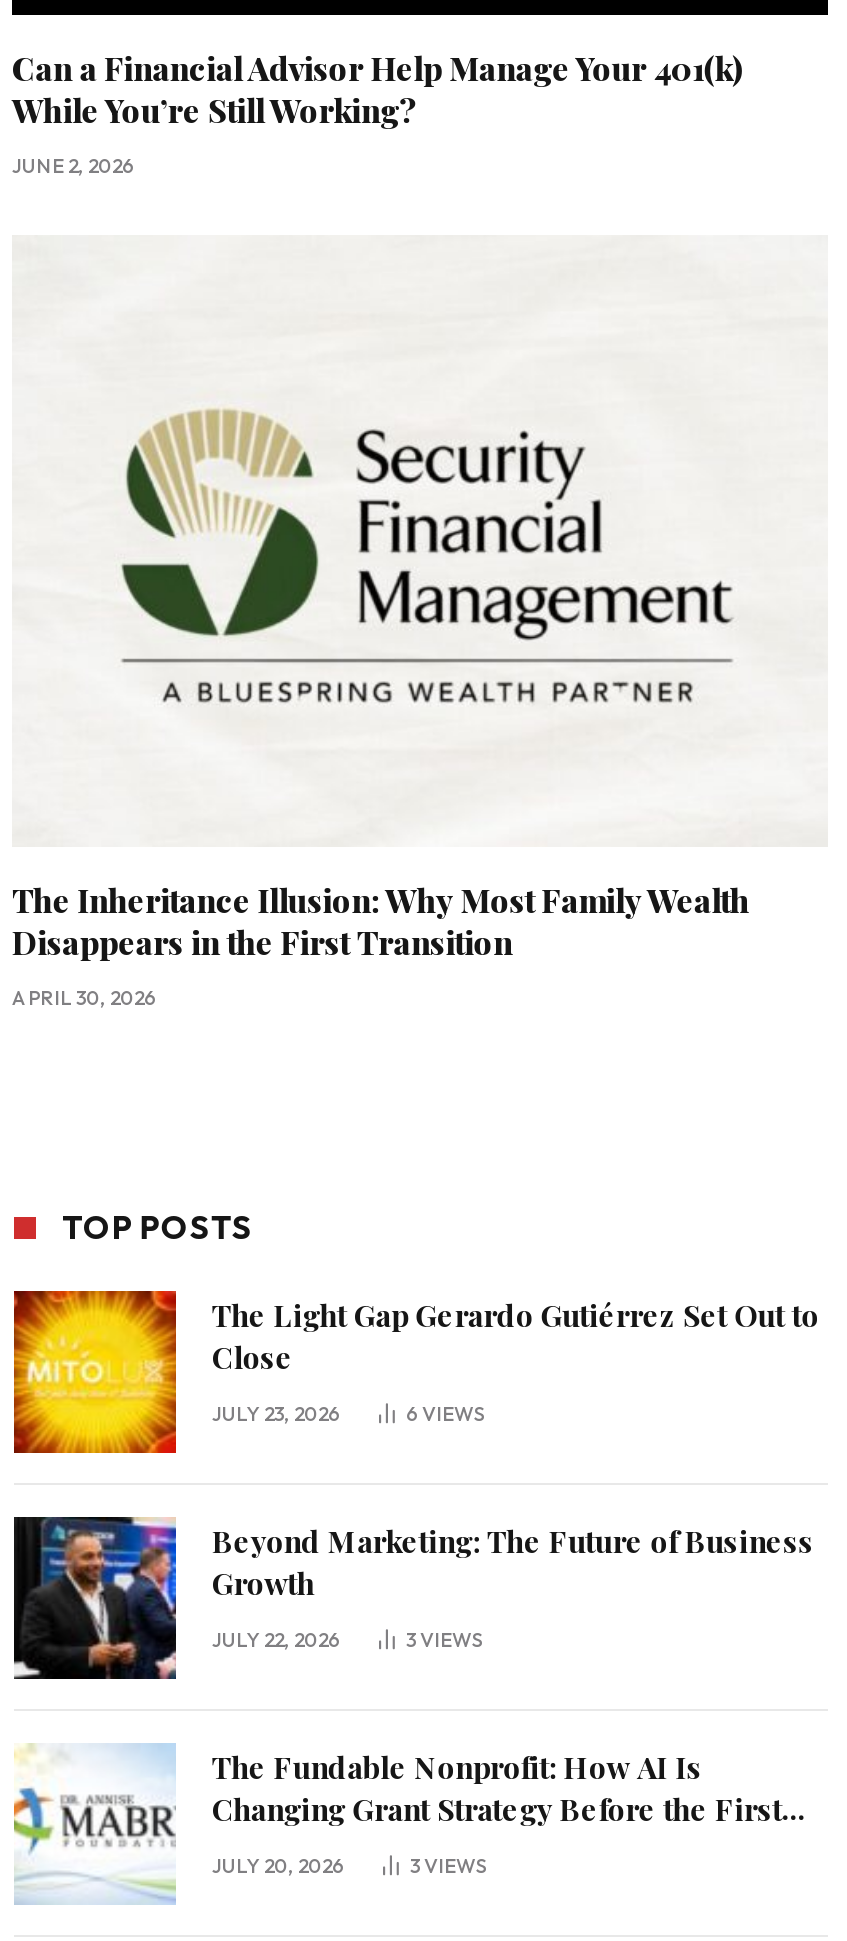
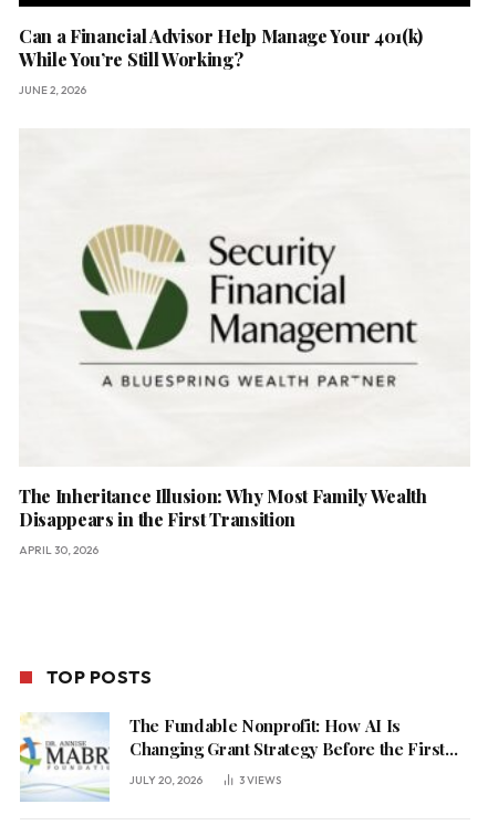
- [image]
- The Light Gap Gerardo Gutiérrez Set Out to
- Close
- JULY 23, 2026
- 6 VIEWS
- Beyond Marketing: The Future of Business
- Growth
- JULY 22, 2026
- 3 VIEWS

- [image]
